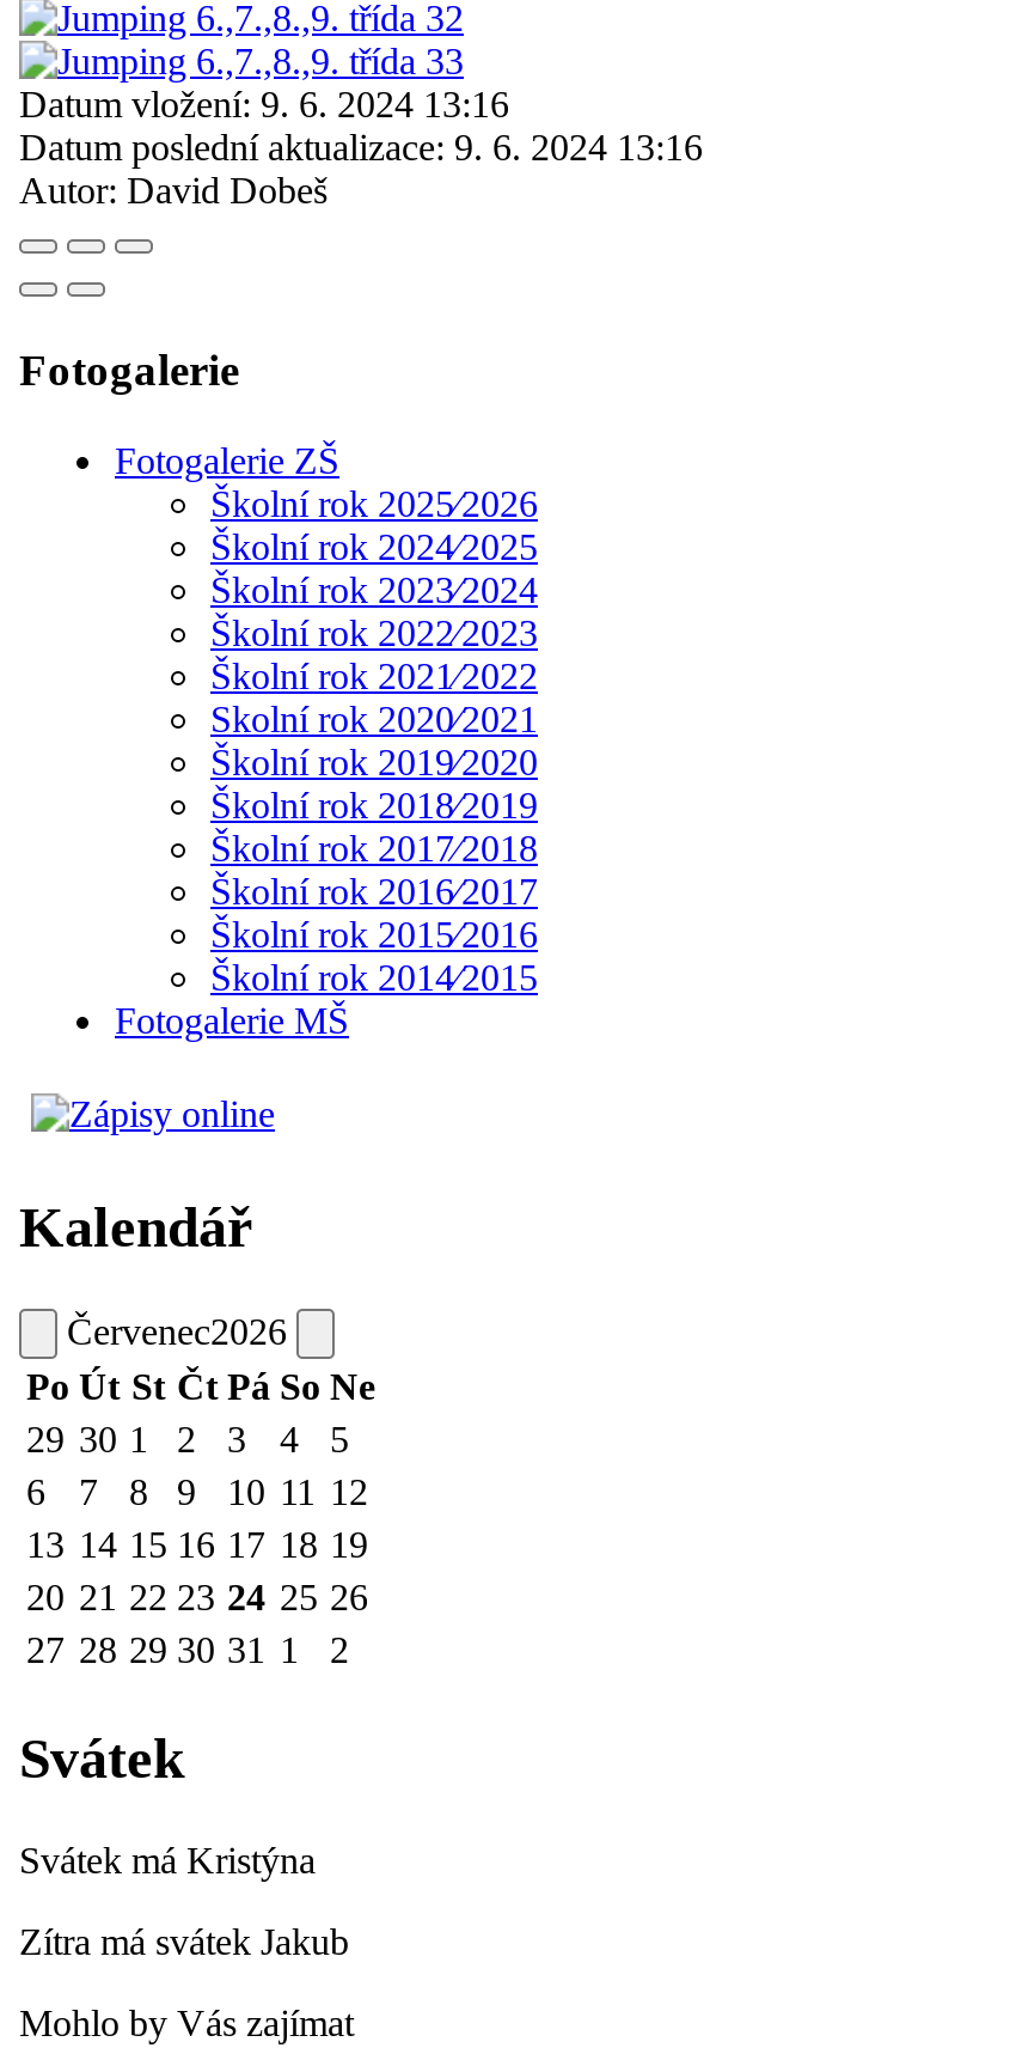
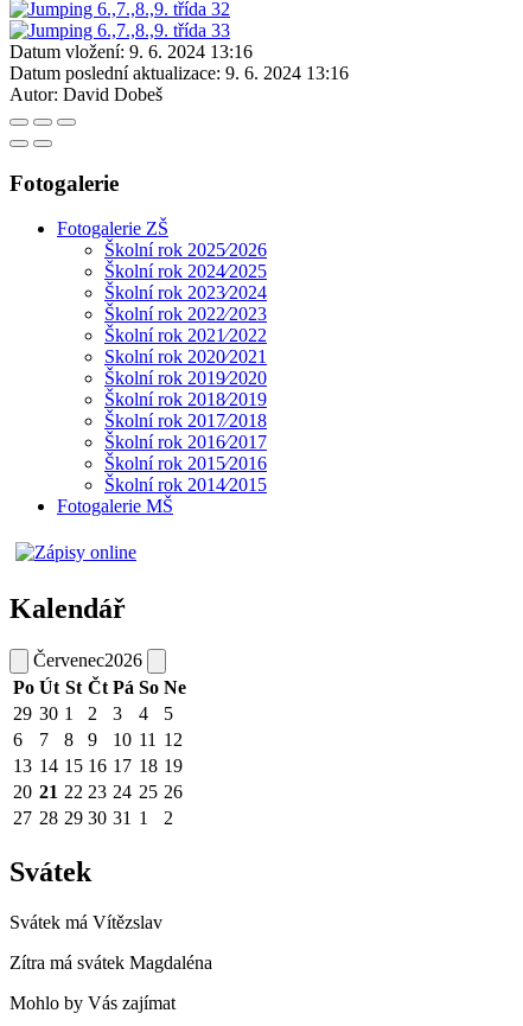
- Svátek má Kristýna
+ Svátek má Vítězslav

- Zítra má svátek Jakub
+ Zítra má svátek Magdaléna
